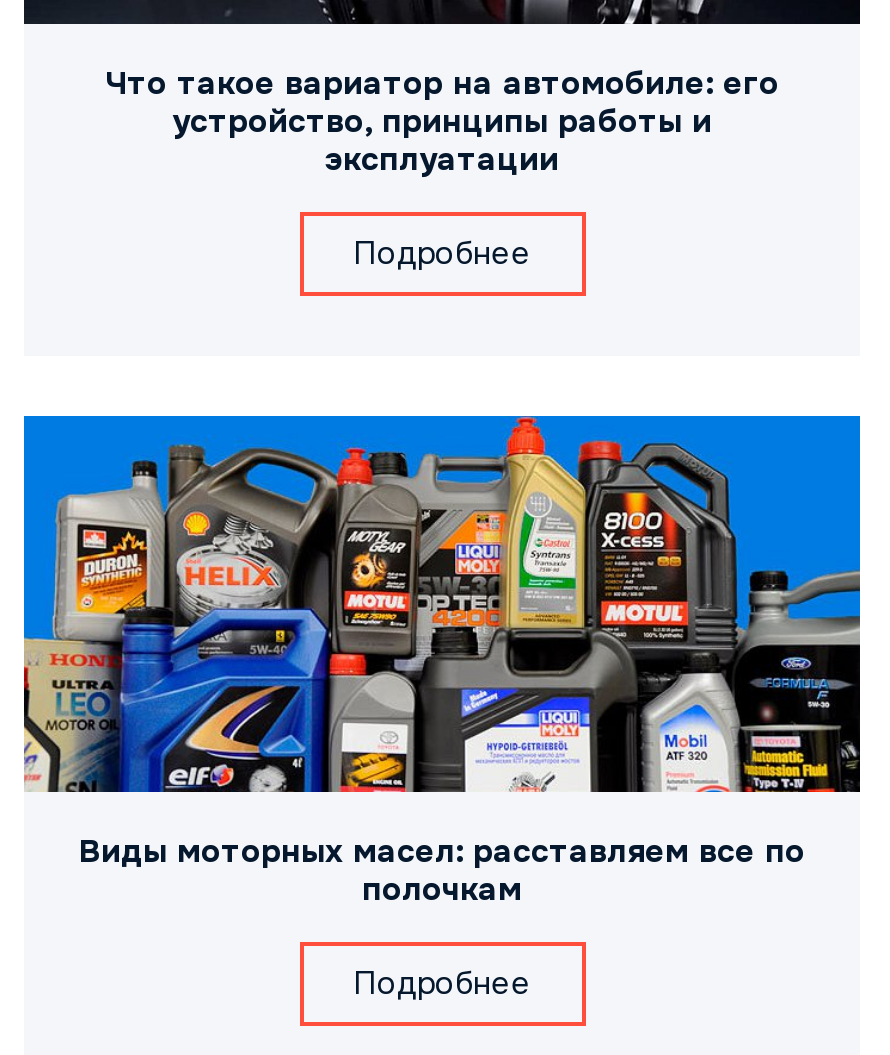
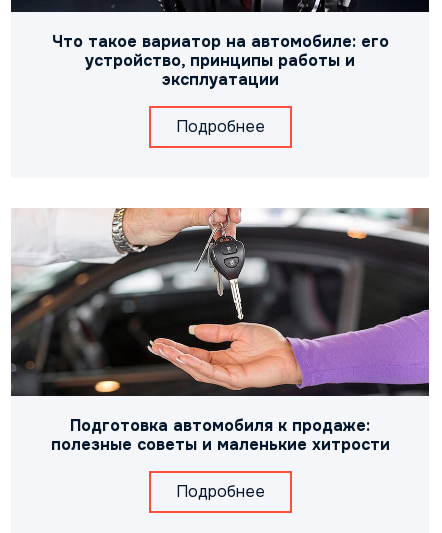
- [image]
- Виды моторных масел: расставляем все по
- полочкам
+ [image]
+ Подготовка автомобиля к продаже:
+ полезные советы и маленькие хитрости
